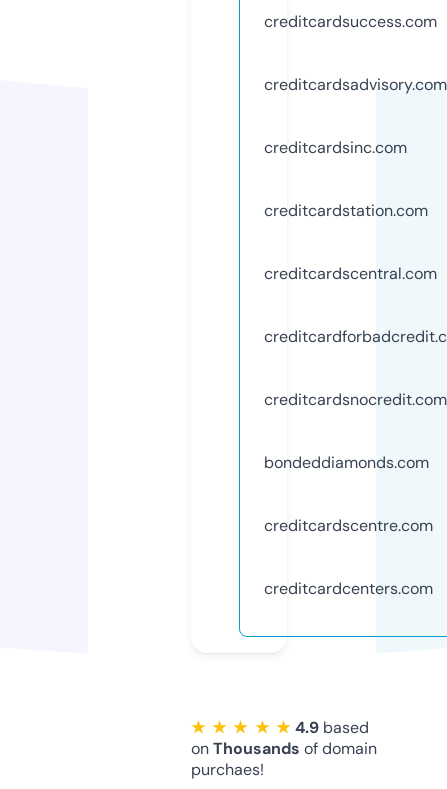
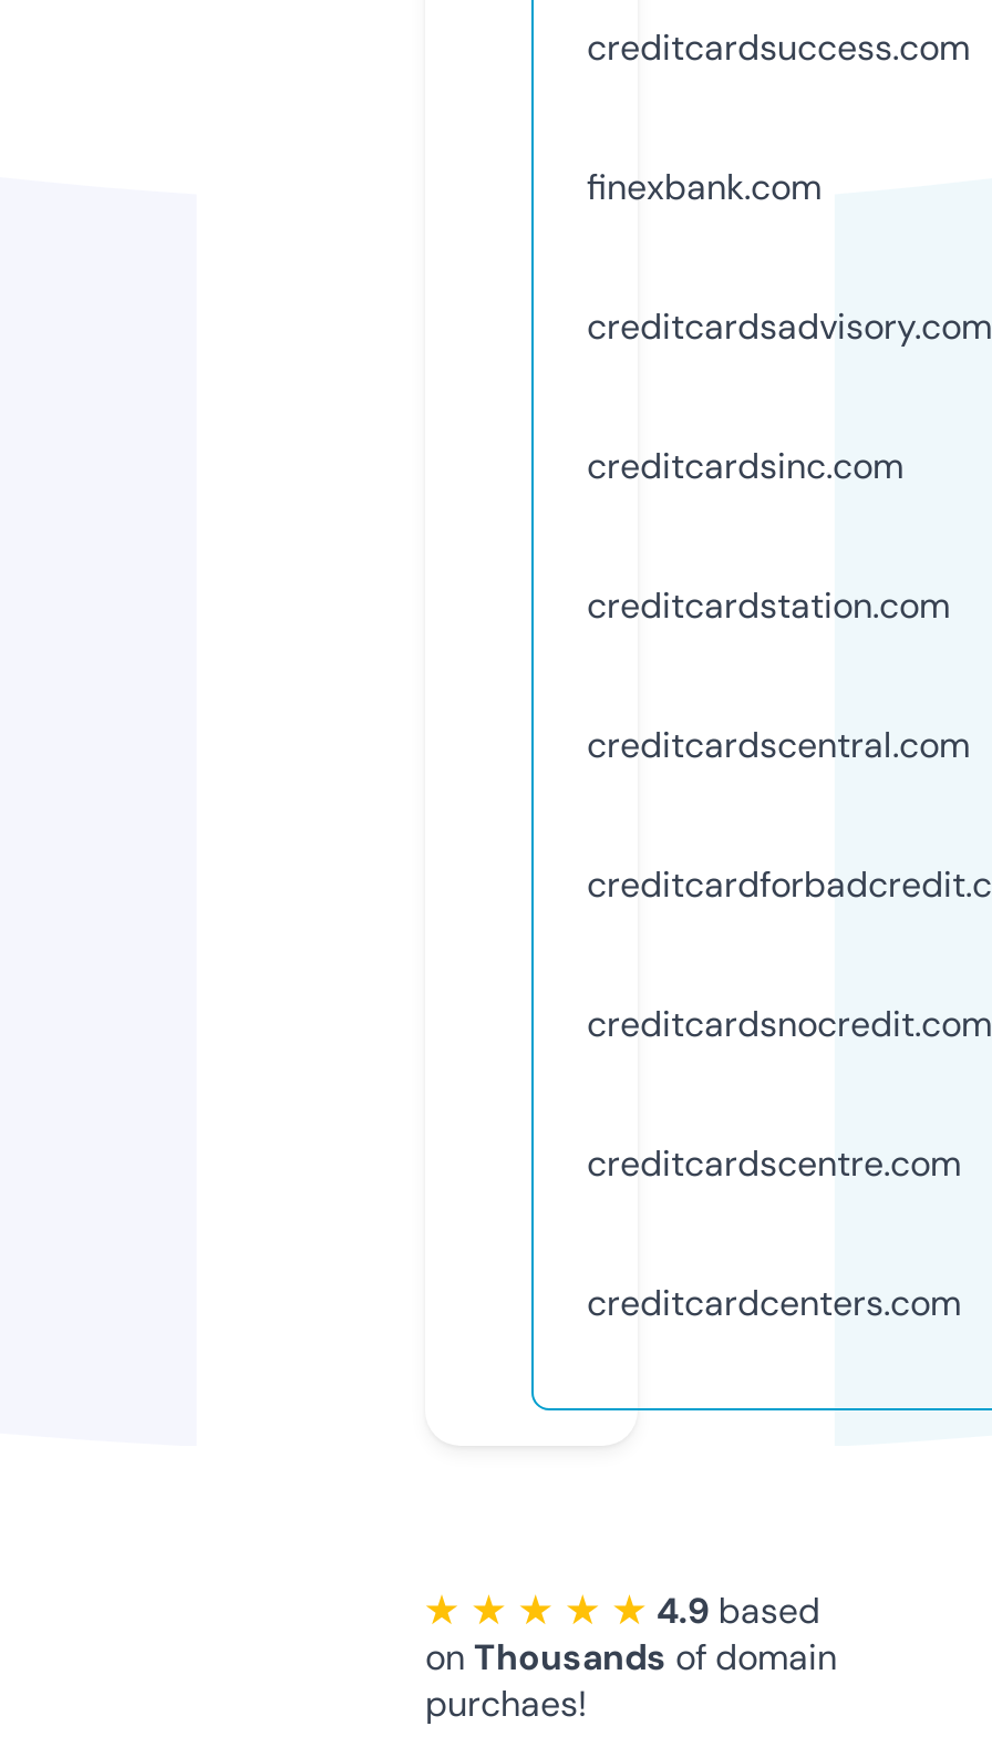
+ finexbank.com

moved down: creditcardsadvisory.com | creditcardsinc.com | creditcardstation.com | creditcardscentral.com | creditcardsnocredit.com

- bondeddiamonds.com
